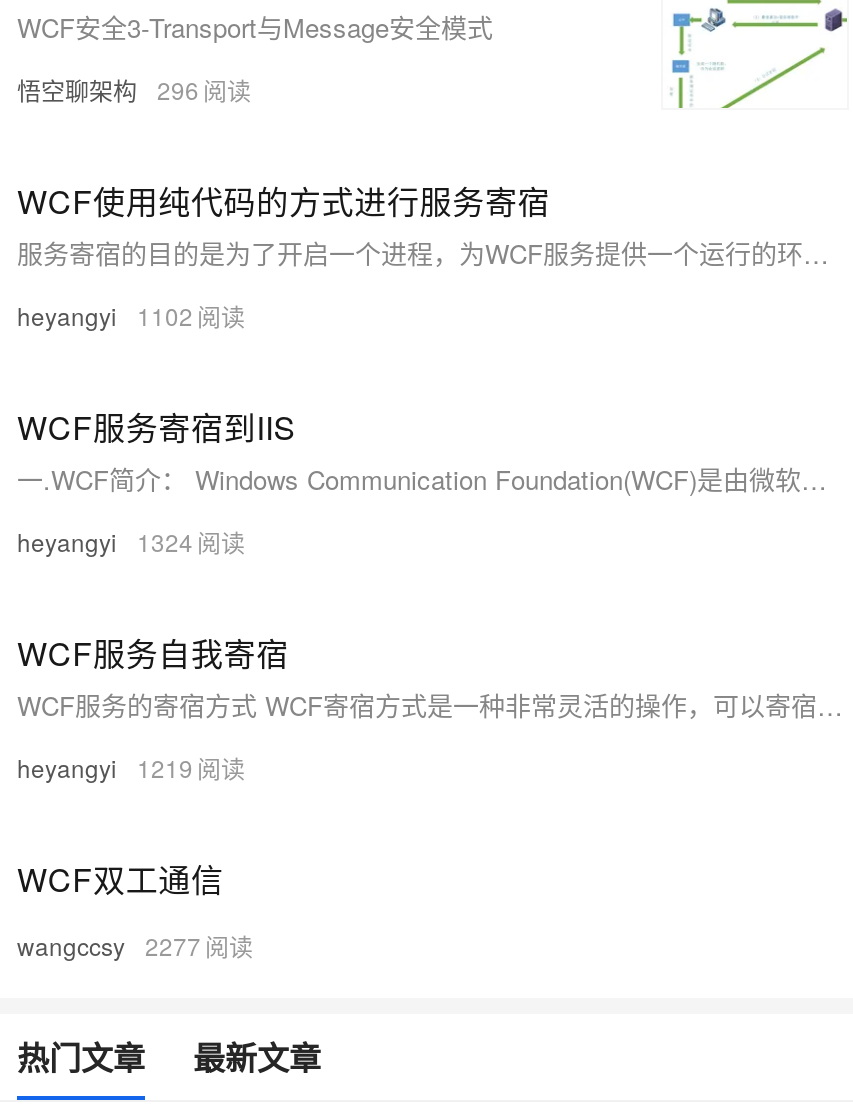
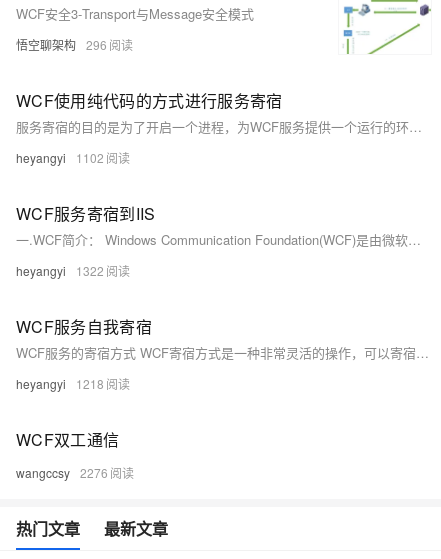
- heyangyi 1324
+ heyangyi 1322

- heyangyi 1219
+ heyangyi 1218

- wangccsy 2277
+ wangccsy 2276
